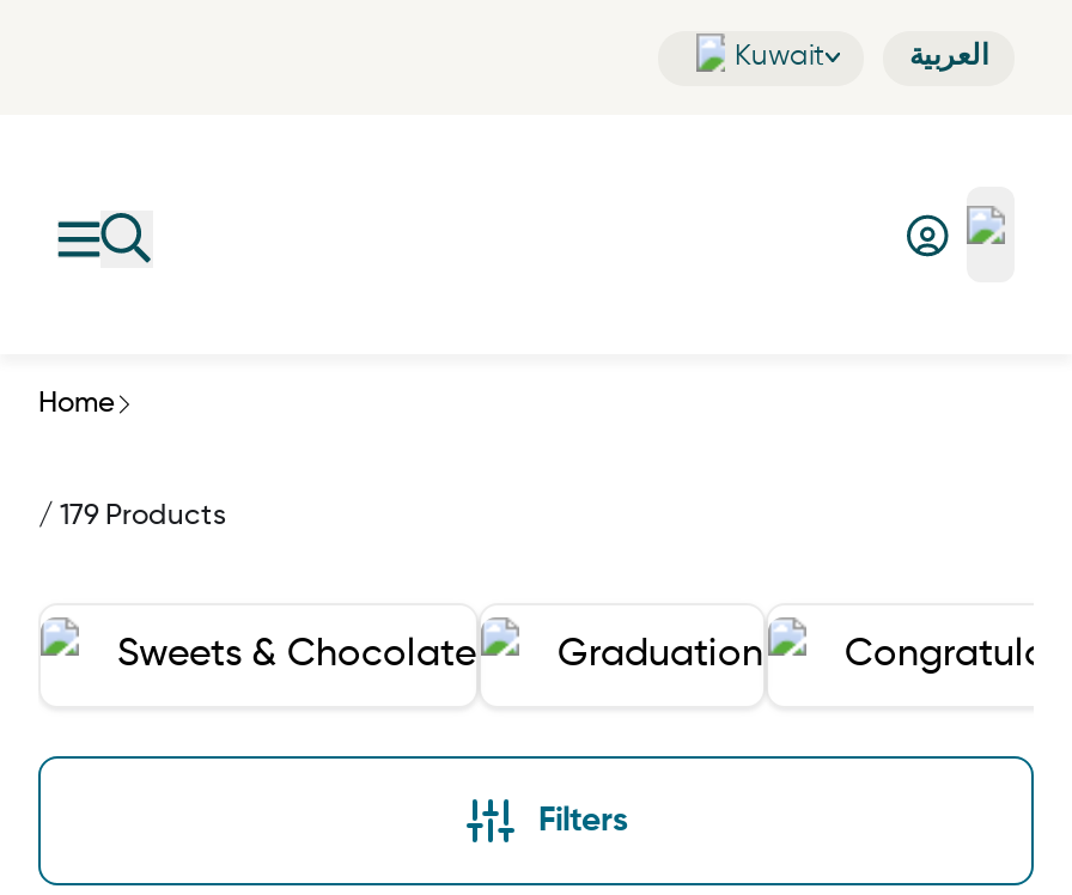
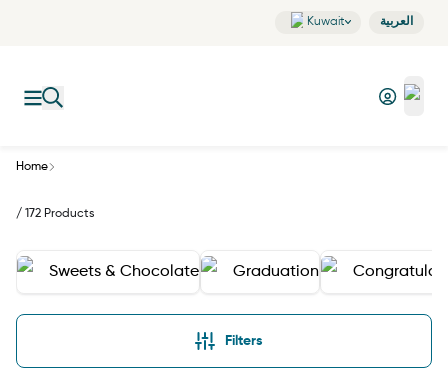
- / 179 Products
+ / 172 Products
